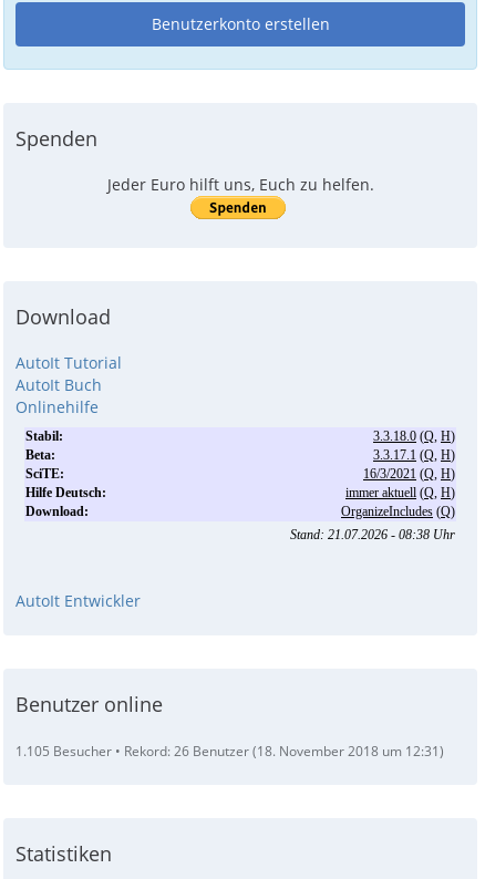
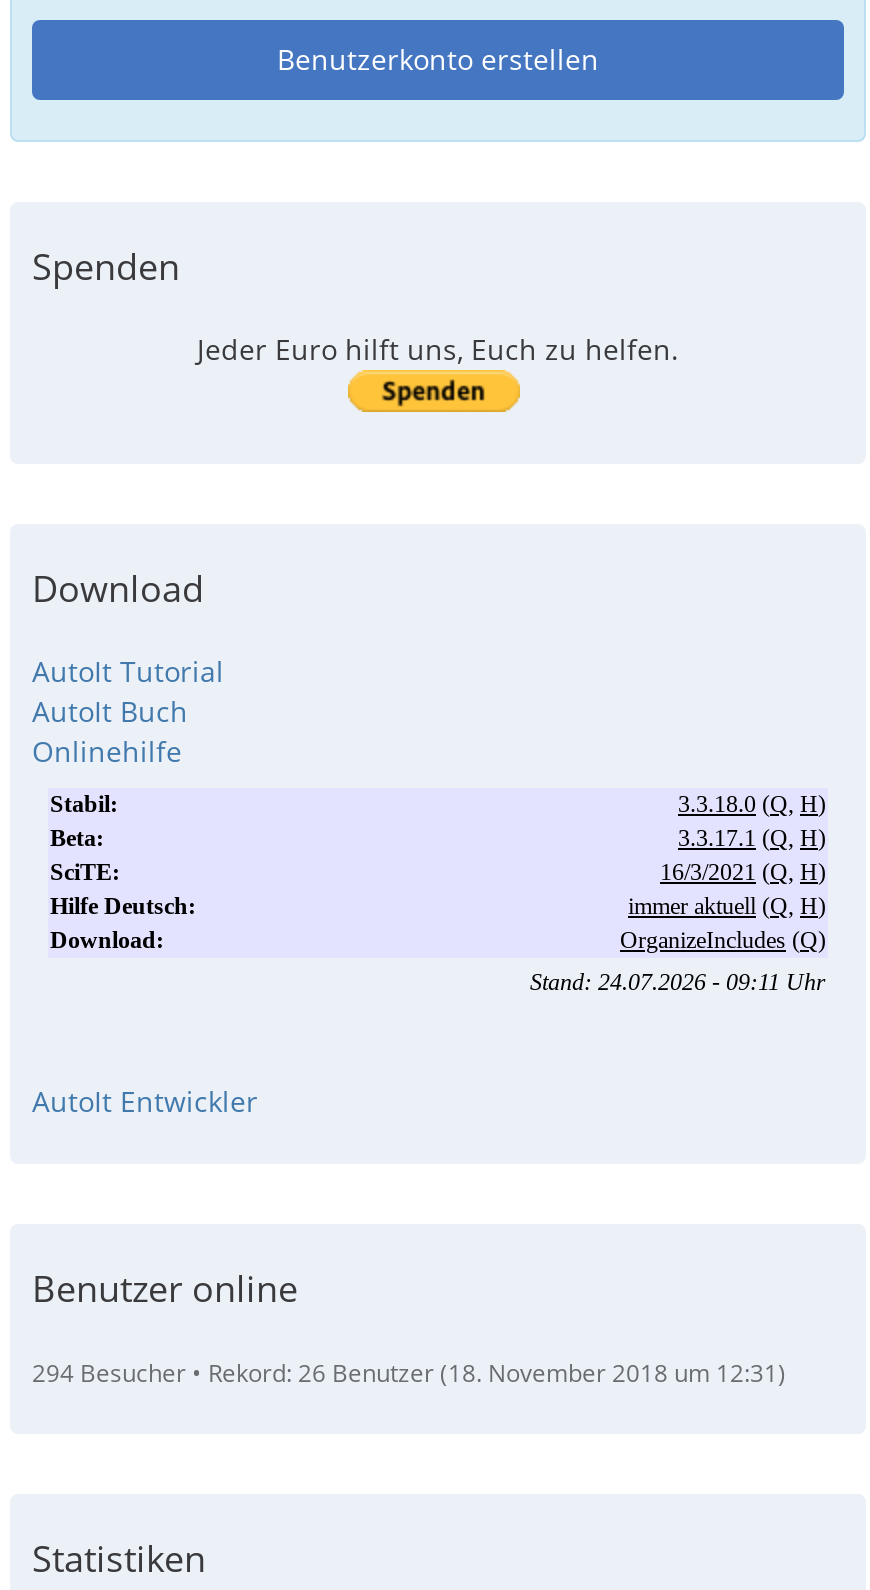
- 1.105 Besucher Rekord: 26 Benutzer (18. November 2018 um 12:31)
+ 294 Besucher Rekord: 26 Benutzer (18. November 2018 um 12:31)
